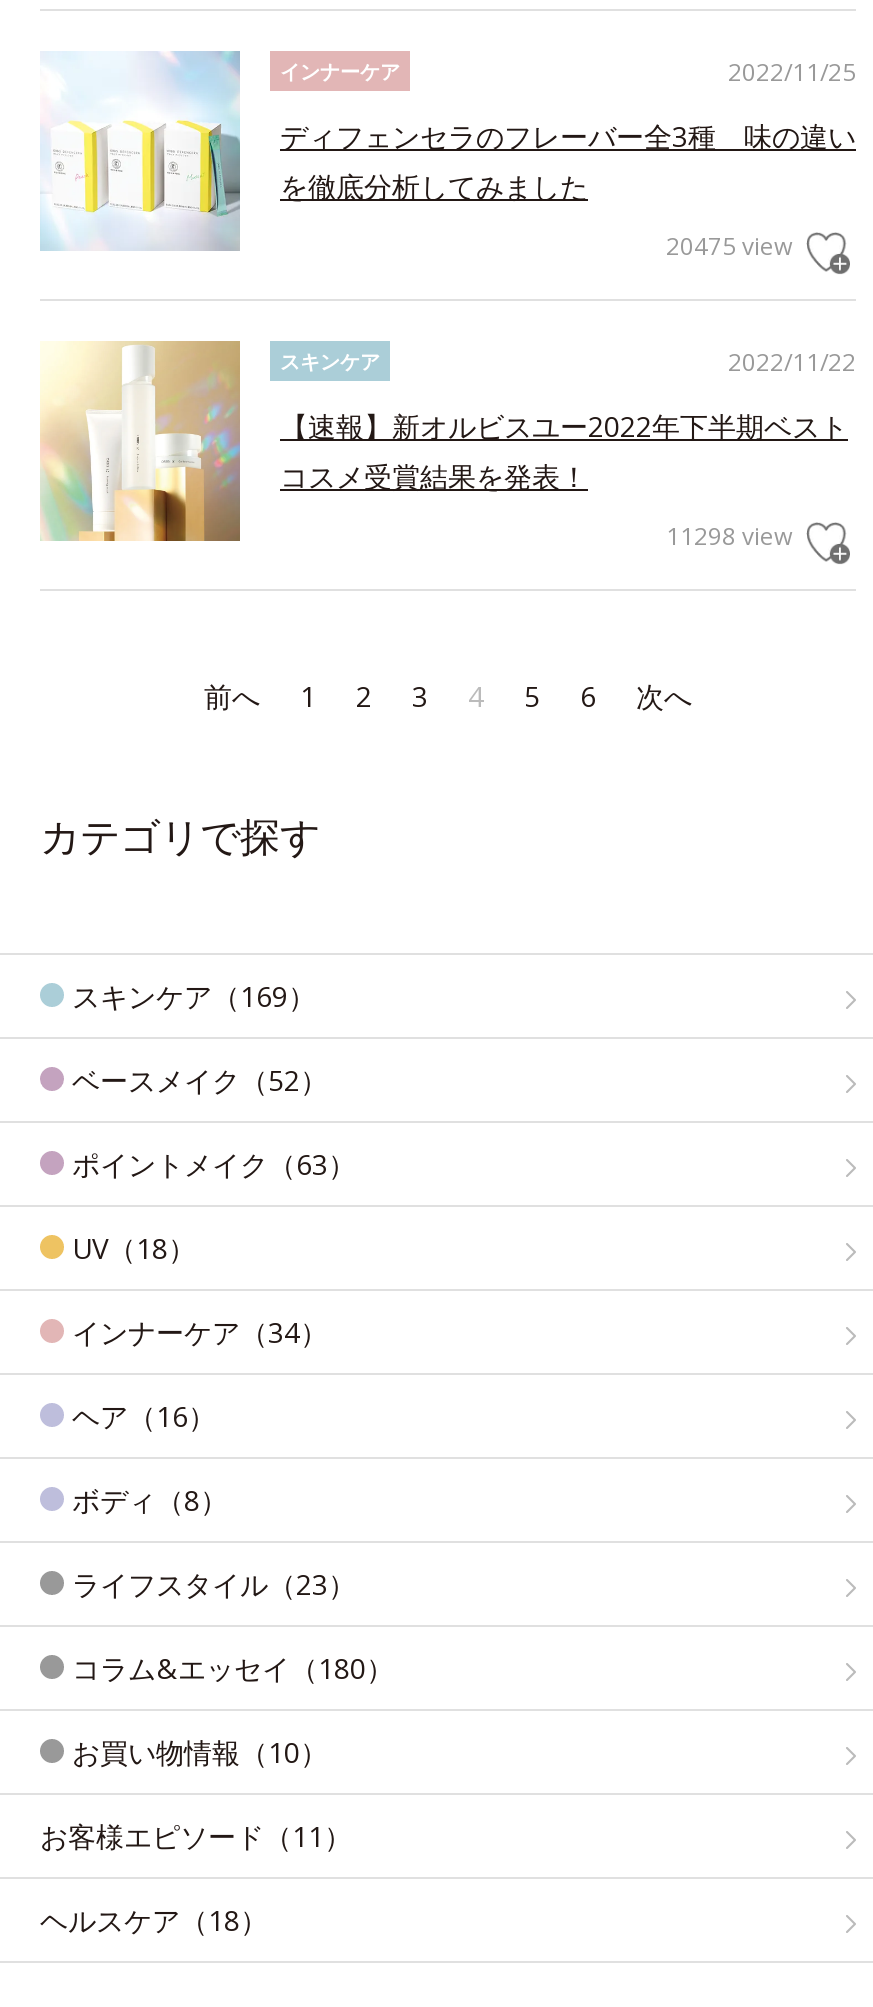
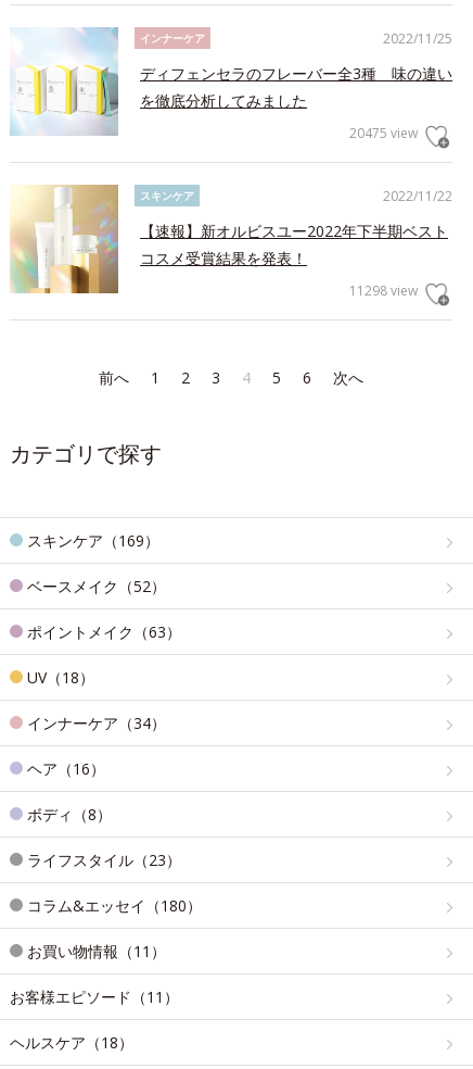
- お買い物情報（10）
+ お買い物情報（11）
